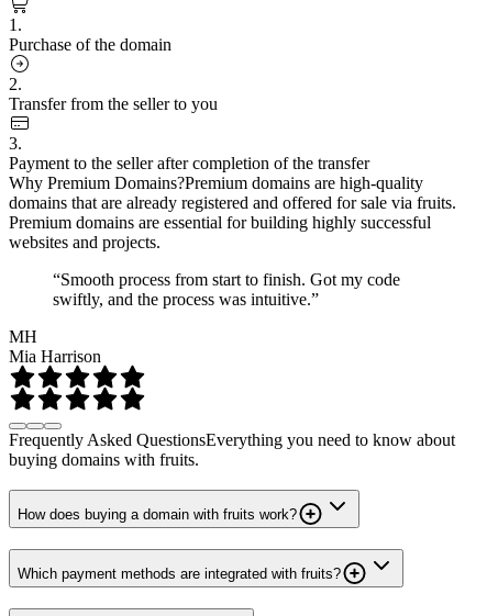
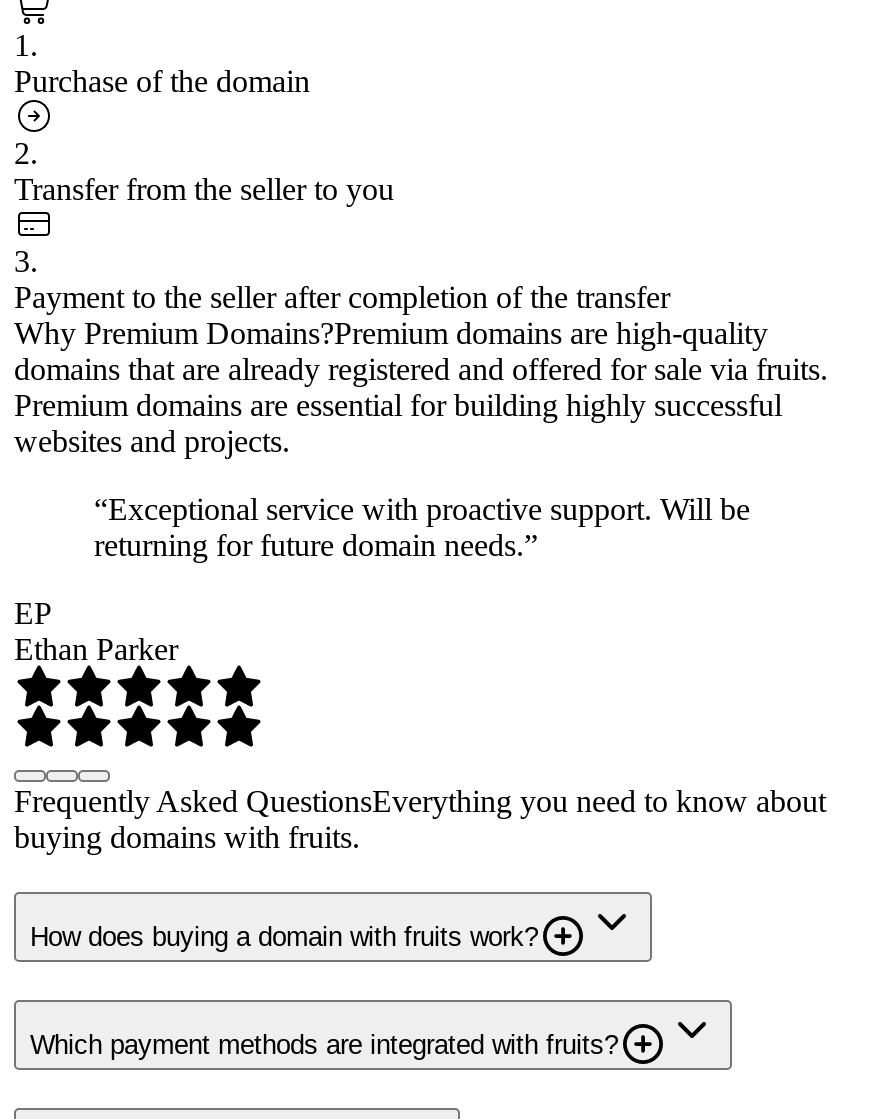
- “Smooth process from start to finish. Got my code
- swiftly, and the process was intuitive.”
+ “Exceptional service with proactive support. Will be
+ returning for future domain needs.”

- MH
- Mia Harrison
+ EP
+ Ethan Parker
